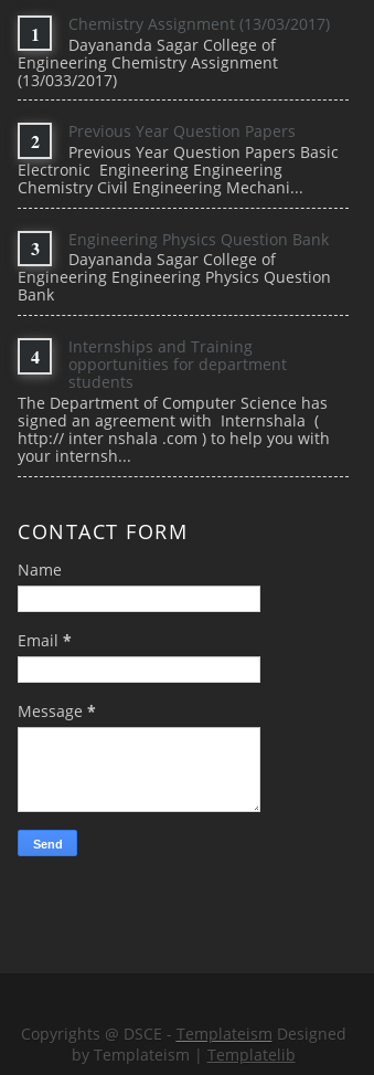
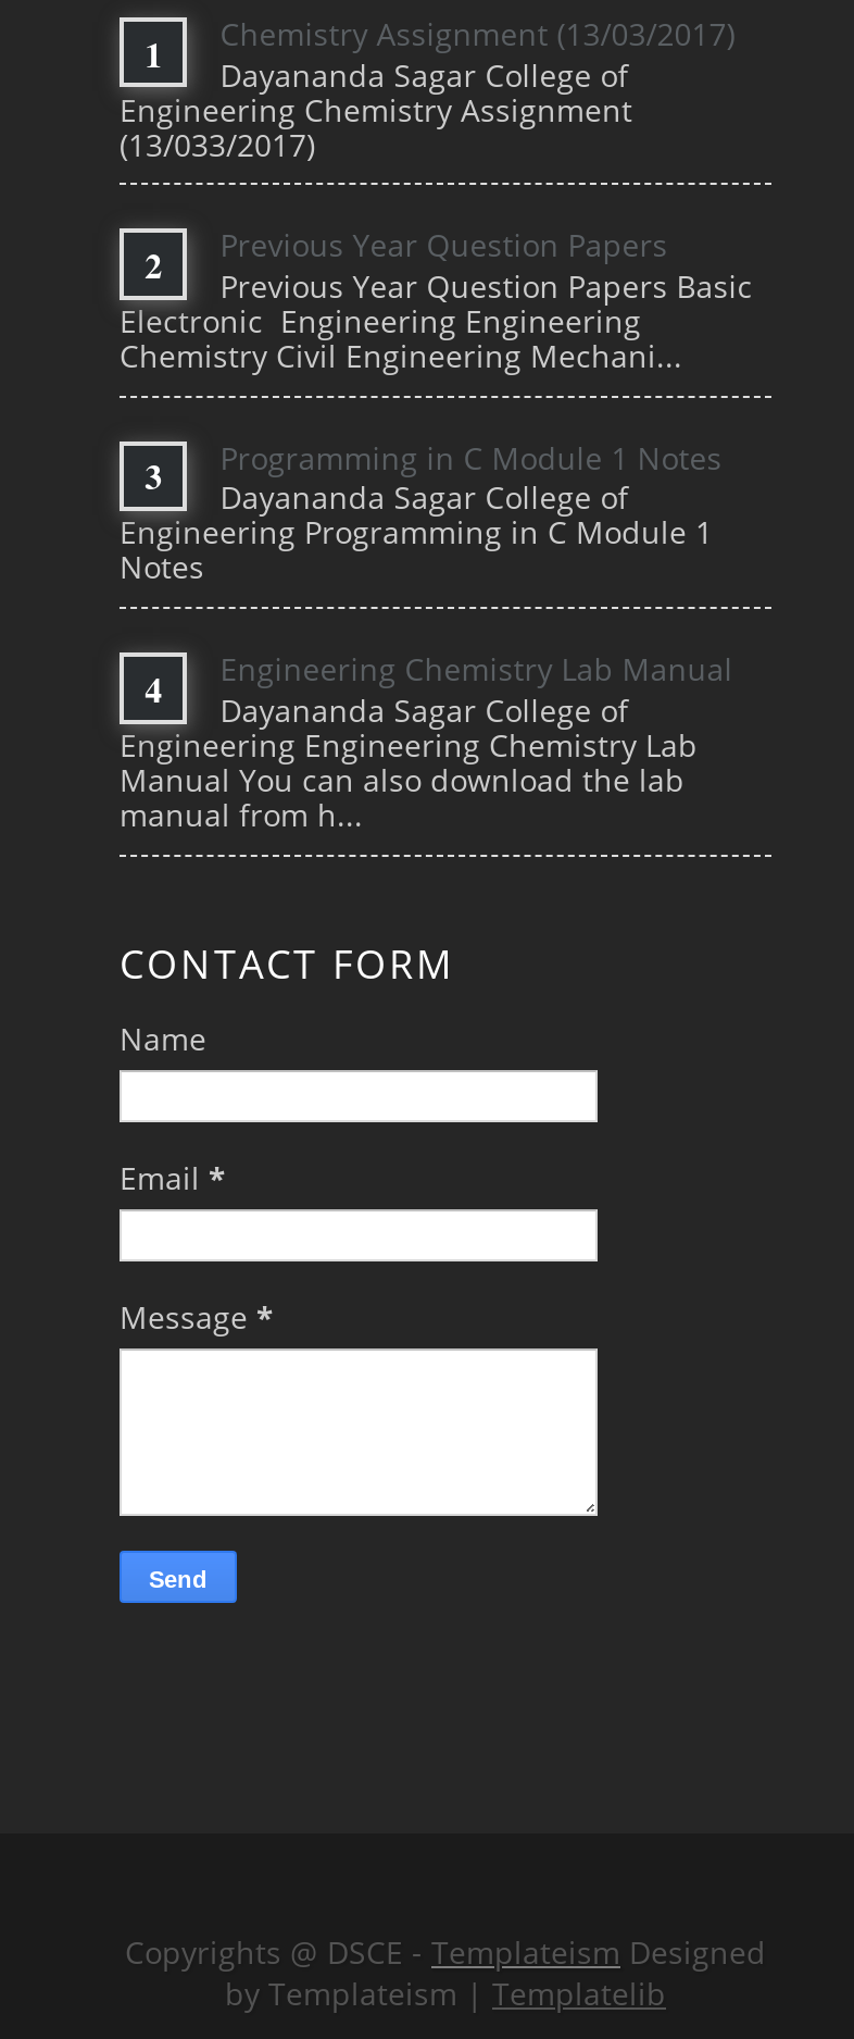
- Engineering Physics Question Bank
+ Programming in C Module 1 Notes

- Engineering Engineering Physics Question
- Bank
+ Engineering Programming in C Module 1
+ Notes

- Internships and Training
- opportunities for department
- students
- The Department of Computer Science has
- signed an agreement with Internshala (
- http:// inter nshala .com ) to help you with
- your internsh...
+ Engineering Chemistry Lab Manual
+ Dayananda Sagar College of
+ Engineering Engineering Chemistry Lab
+ Manual You can also download the lab
+ manual from h...
